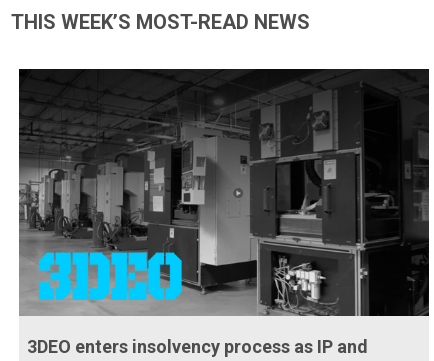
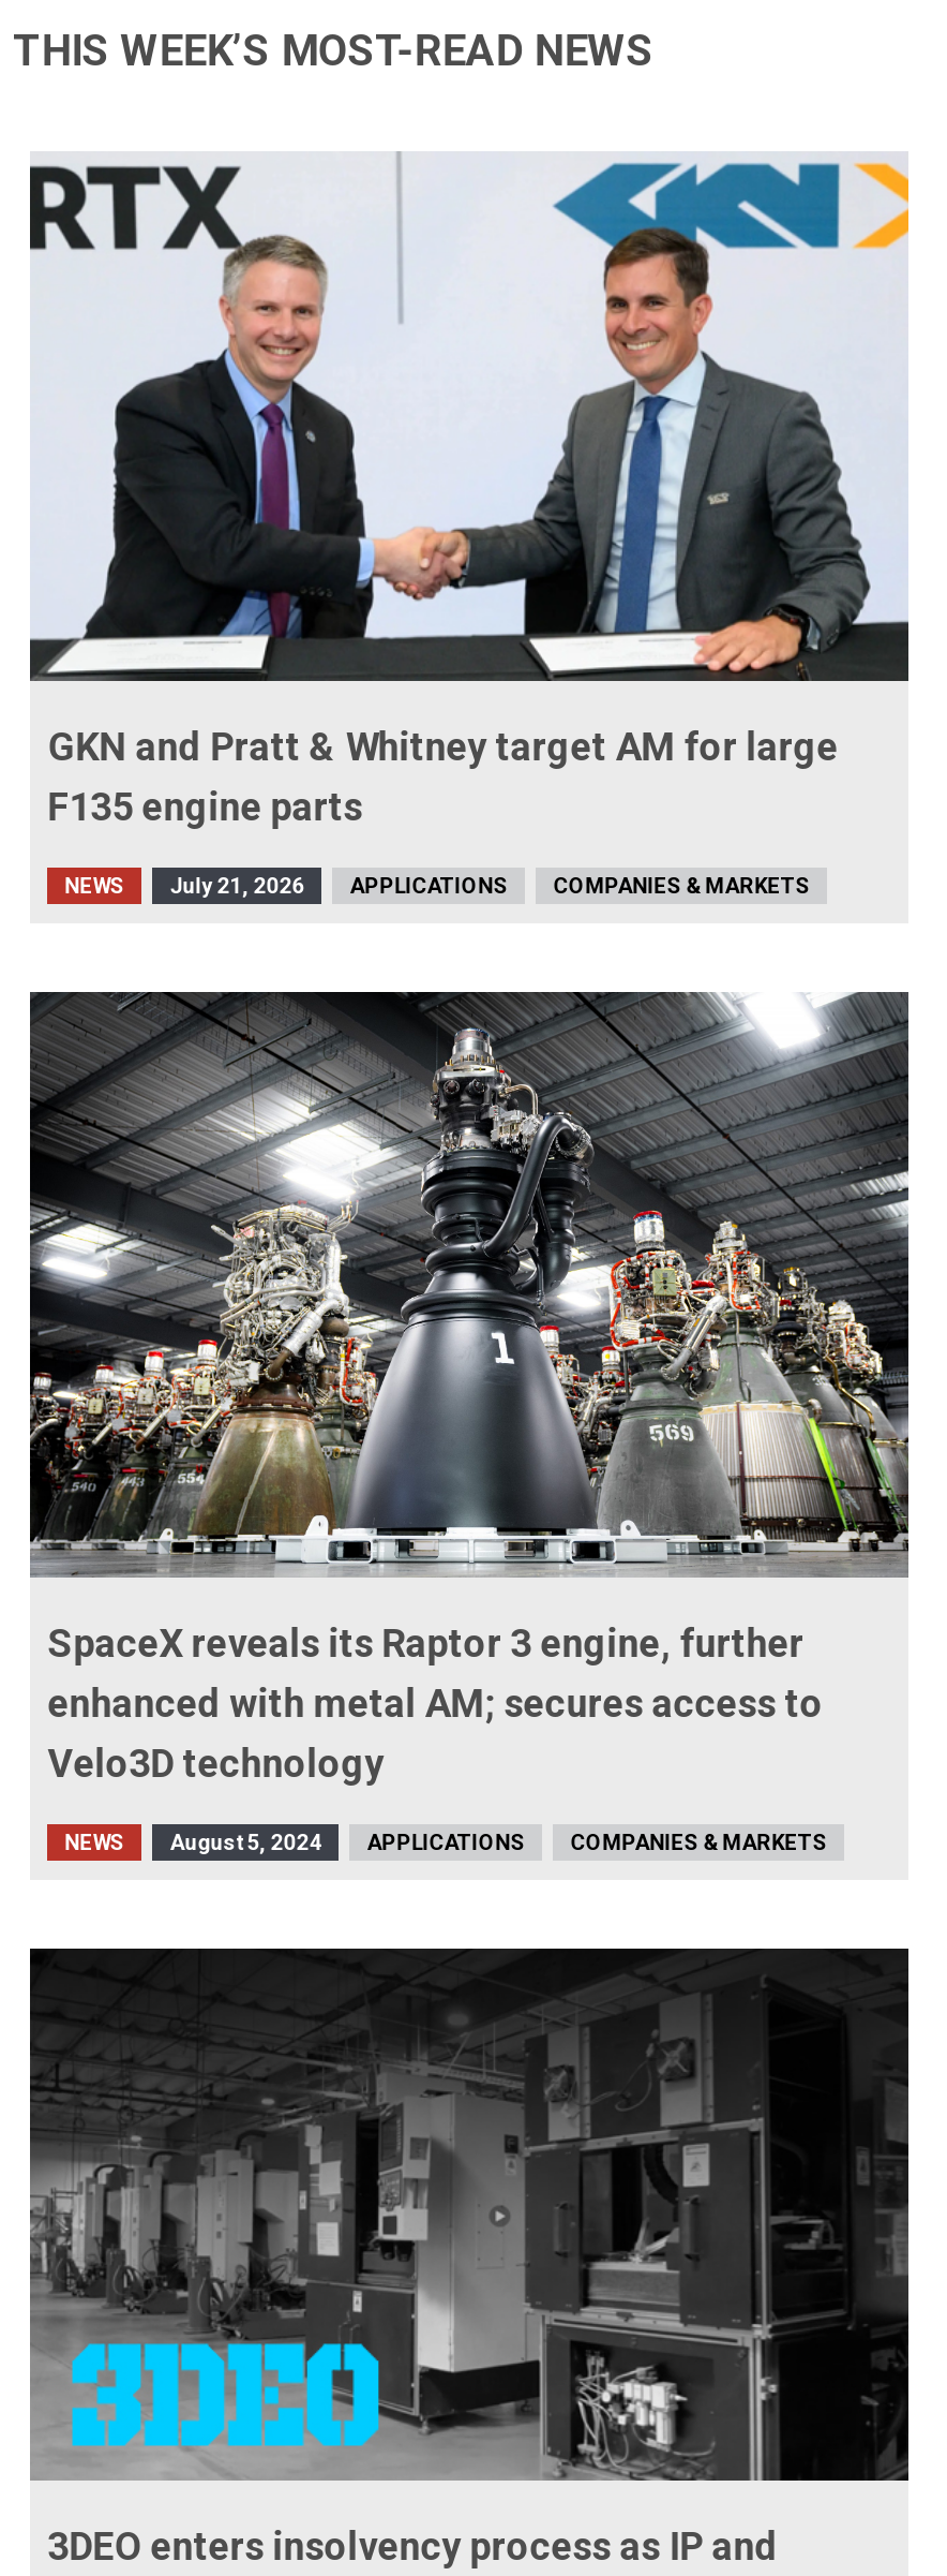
+ [image]
+ SpaceX reveals its Raptor 3 engine, further
+ enhanced with metal AM; secures access to
+ Velo3D technology
+ APPLICATIONS
+ COMPANIES & MARKETS
+ NEWS
+ August 5, 2024

+ [image]
+ GKN and Pratt & Whitney target AM for large
+ F135 engine parts
+ APPLICATIONS
+ COMPANIES & MARKETS
+ NEWS
+ July 21, 2026
